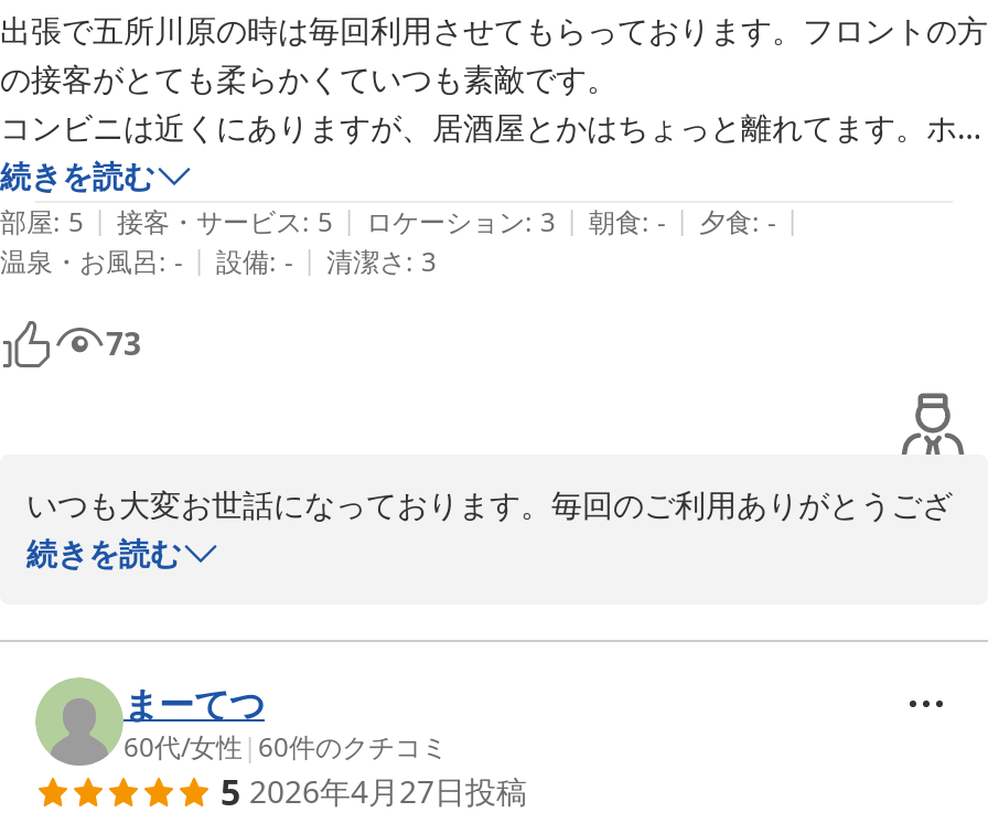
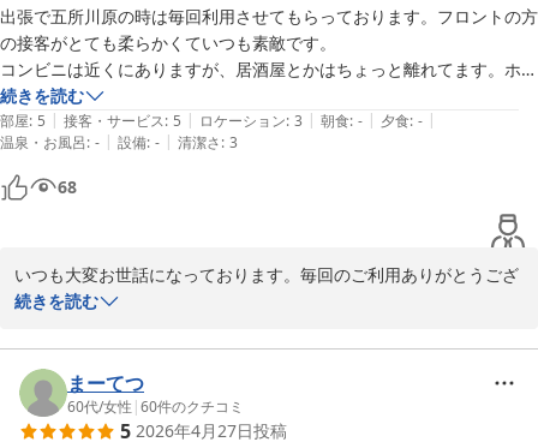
- 73
+ 68
